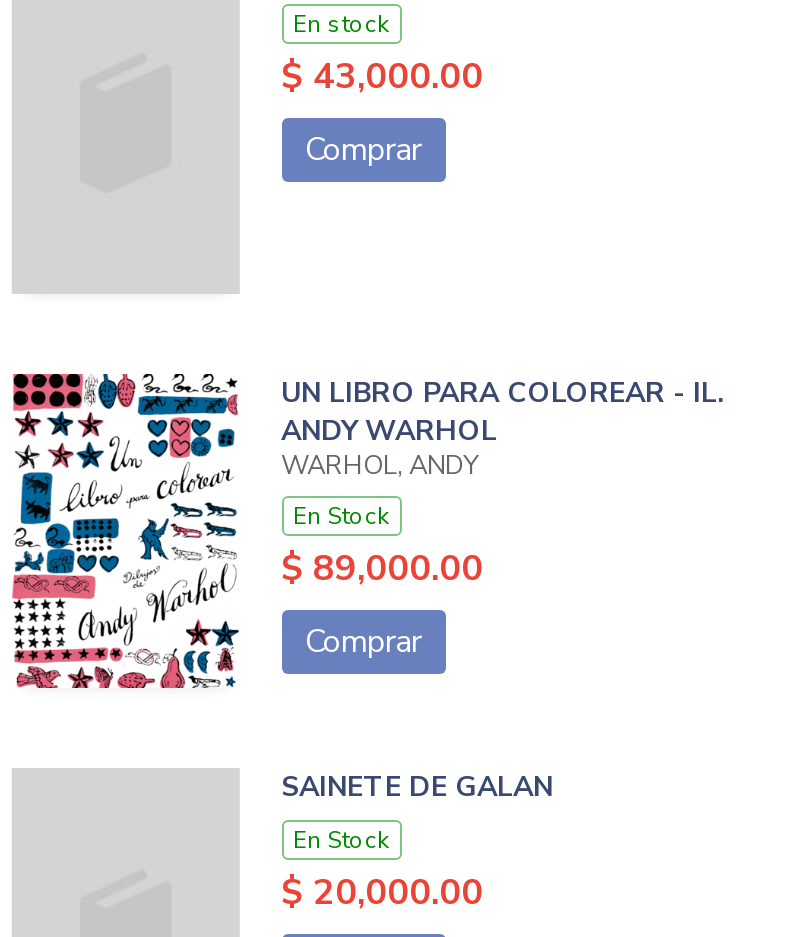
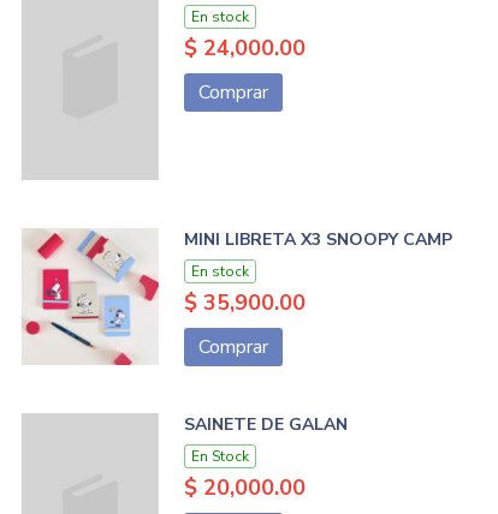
- $ 43,000.00
+ $ 24,000.00

- [image]
- UN LIBRO PARA COLOREAR - IL.
- ANDY WARHOL
- WARHOL, ANDY
- En Stock
- $ 89,000.00
+ [image]
+ MINI LIBRETA X3 SNOOPY CAMP
+ En stock
+ $ 35,900.00
